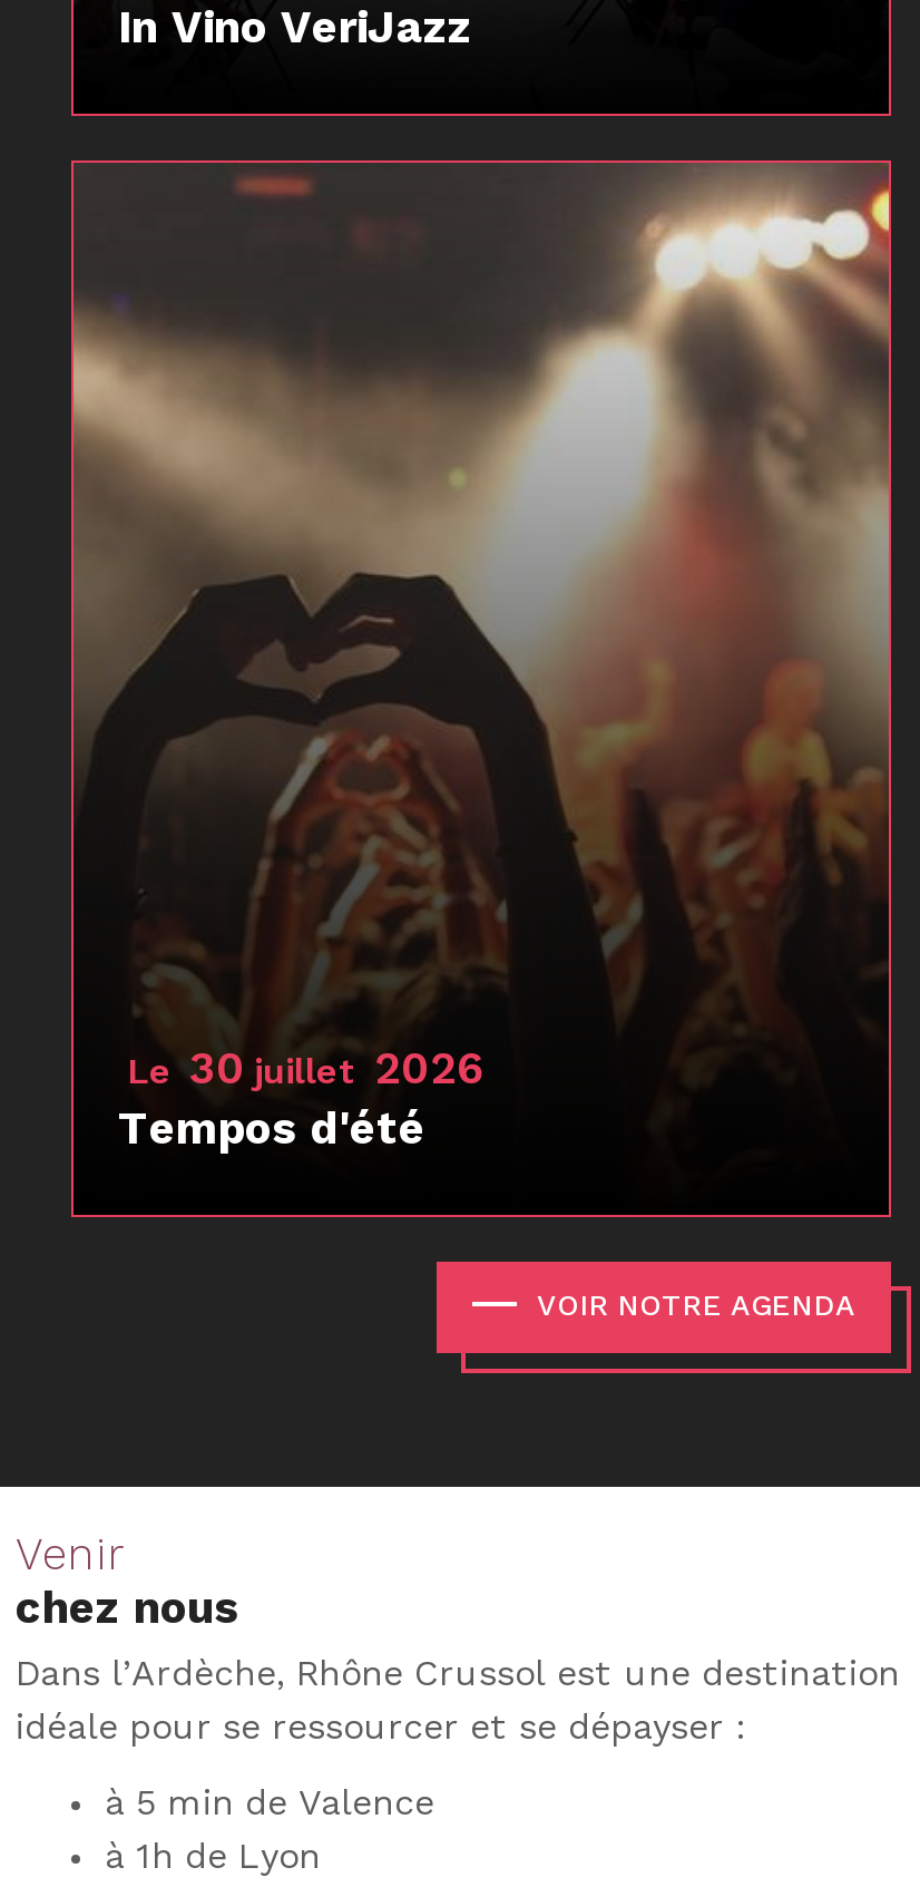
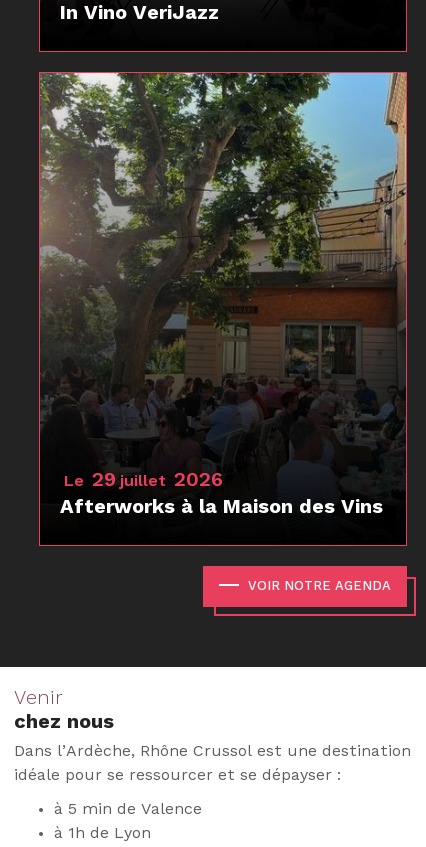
- [image]
- Le 30 juillet 2026
+ [image]
+ Le 29 juillet 2026

- Tempos d'été
+ Afterworks à la Maison des Vins
